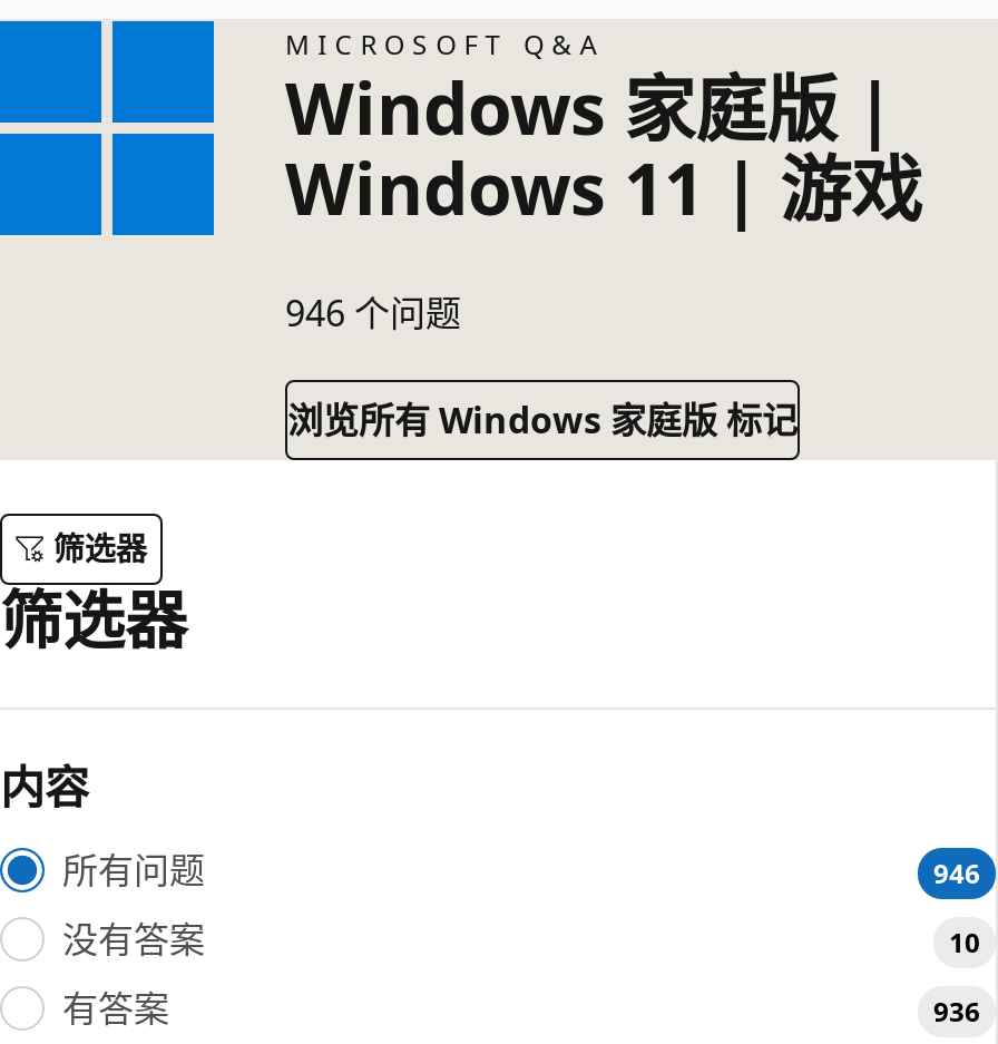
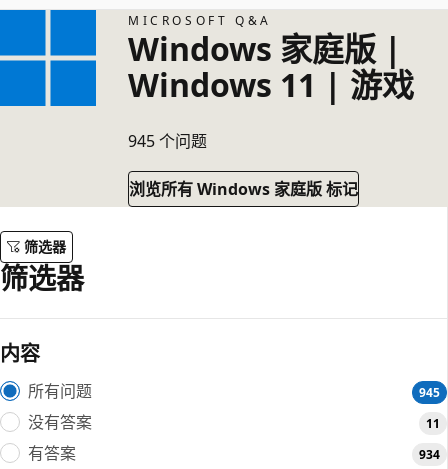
- 946 个问题
+ 945 个问题

- 946
+ 945

- 10
+ 11

- 936
+ 934
